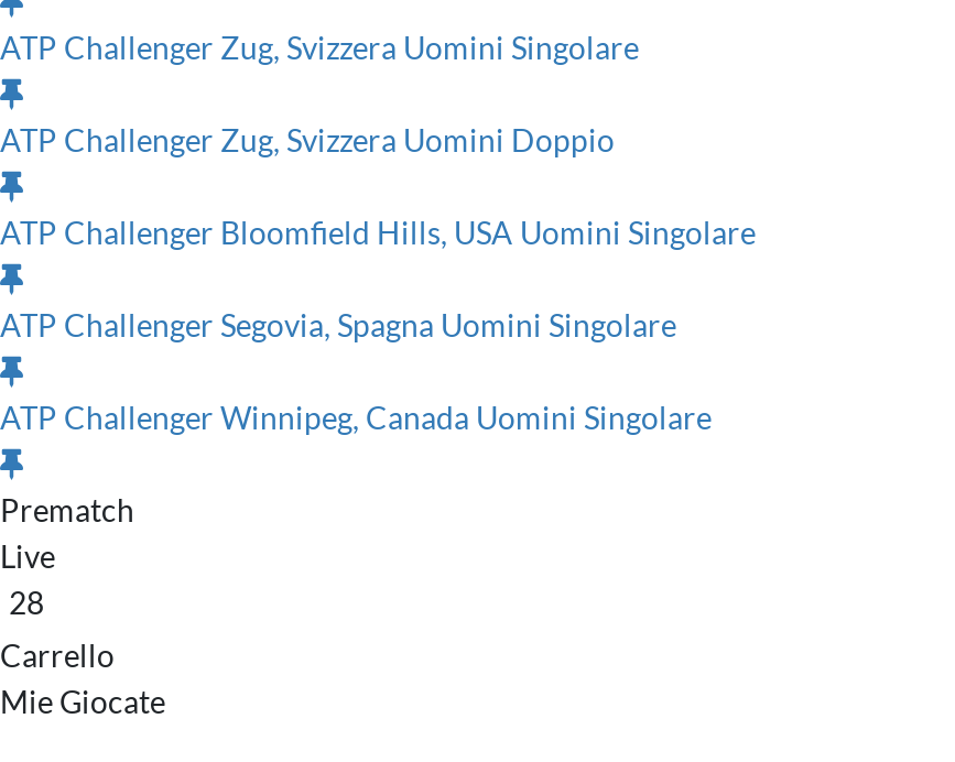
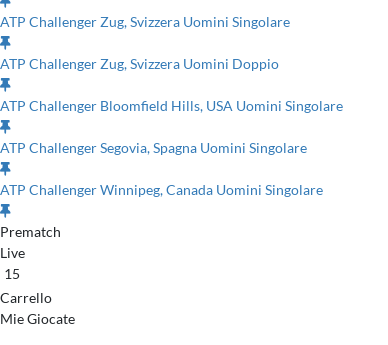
- 28
+ 15
